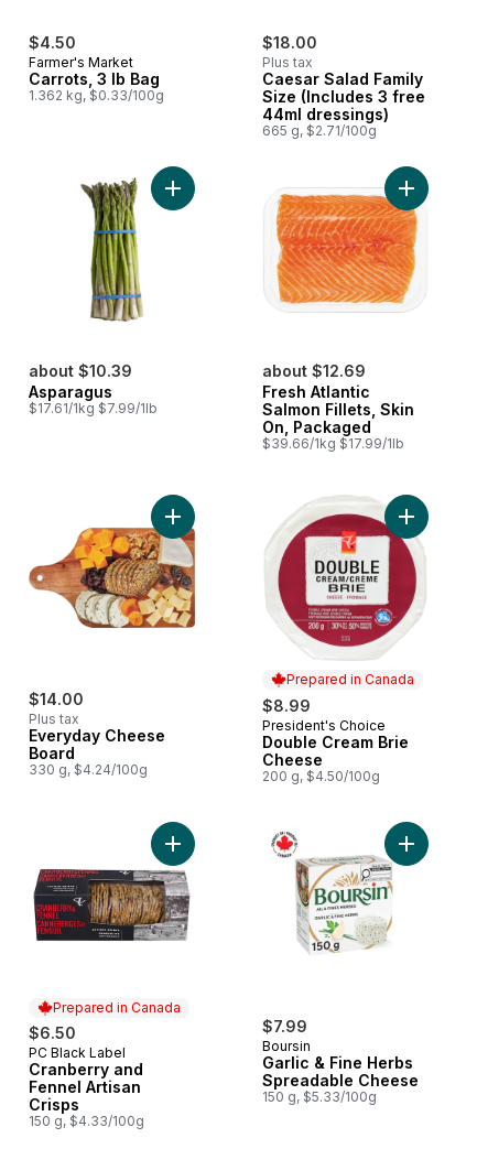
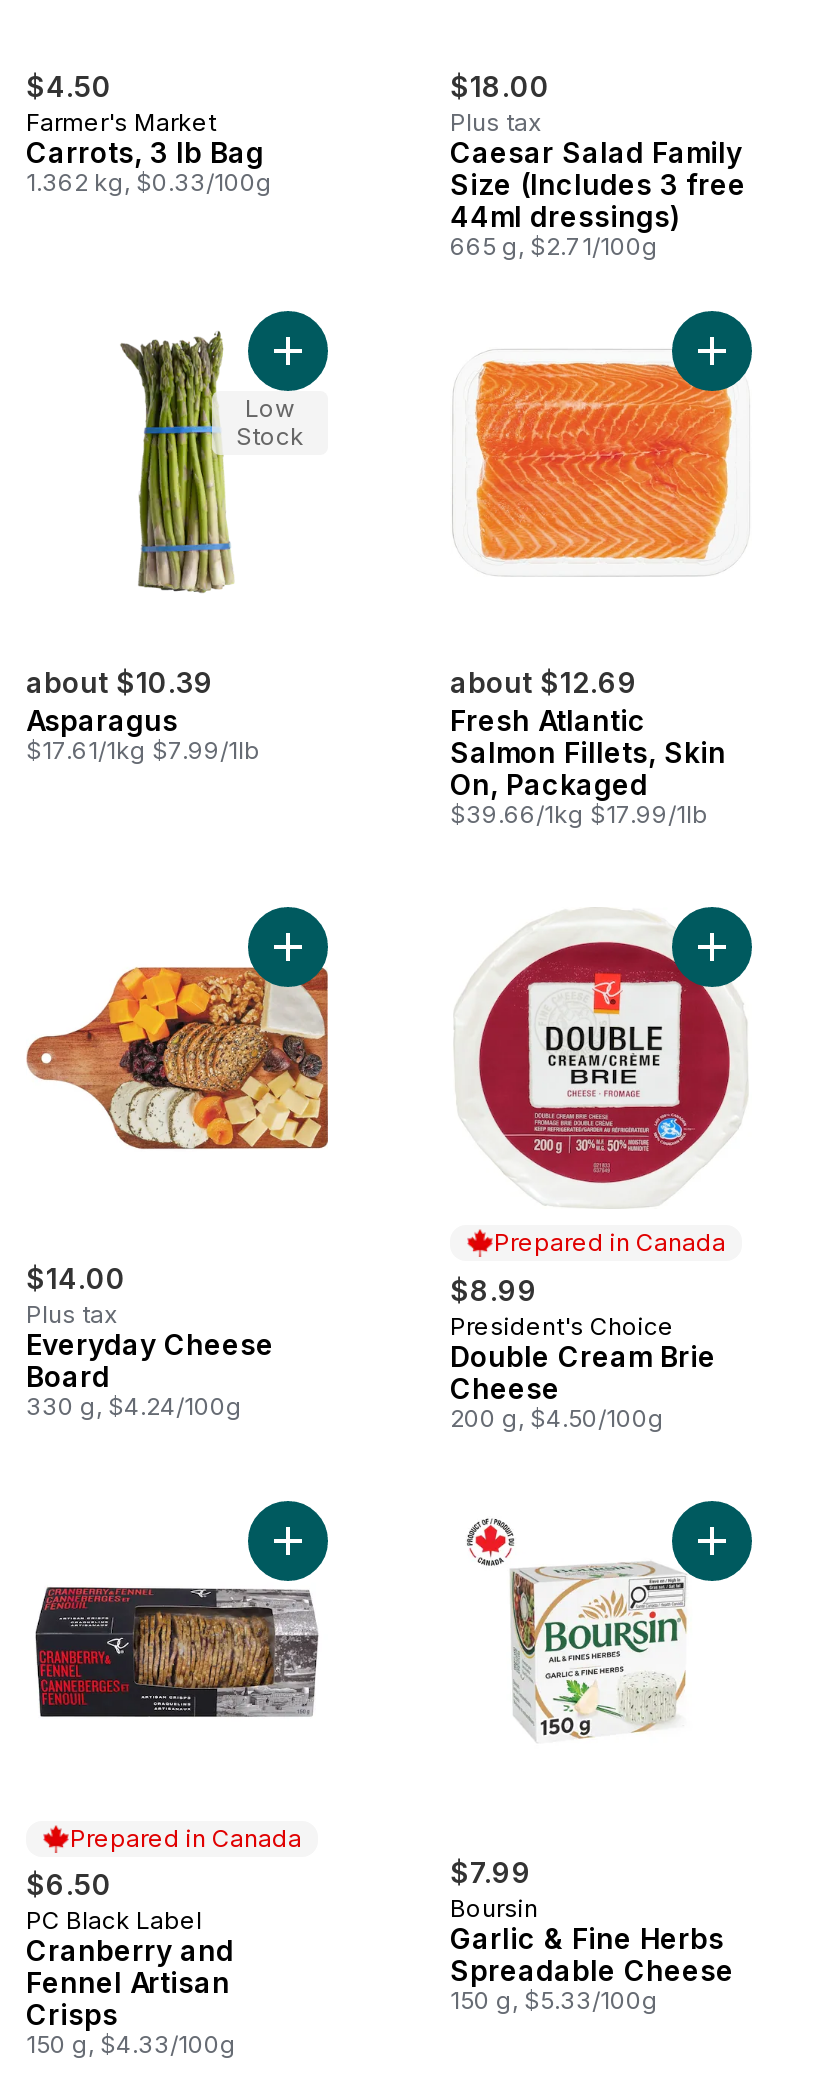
+ Low
+ Stock
